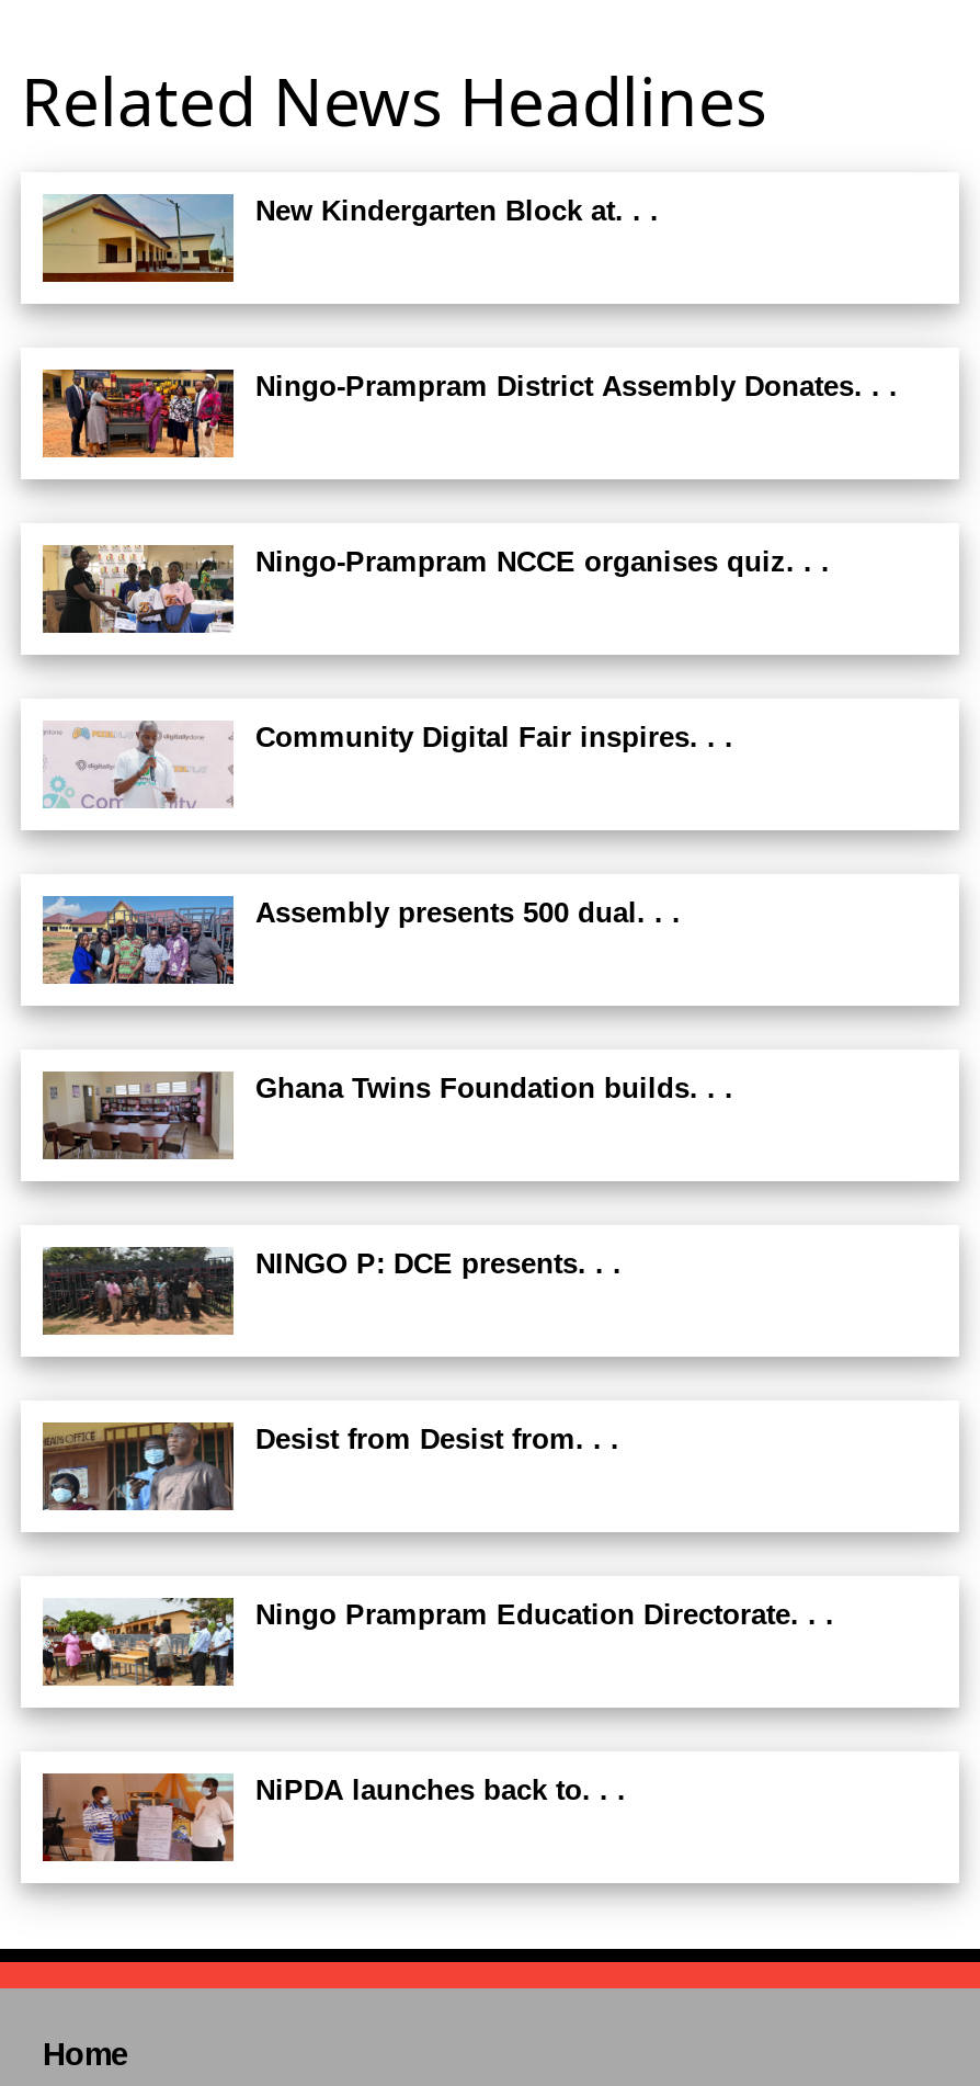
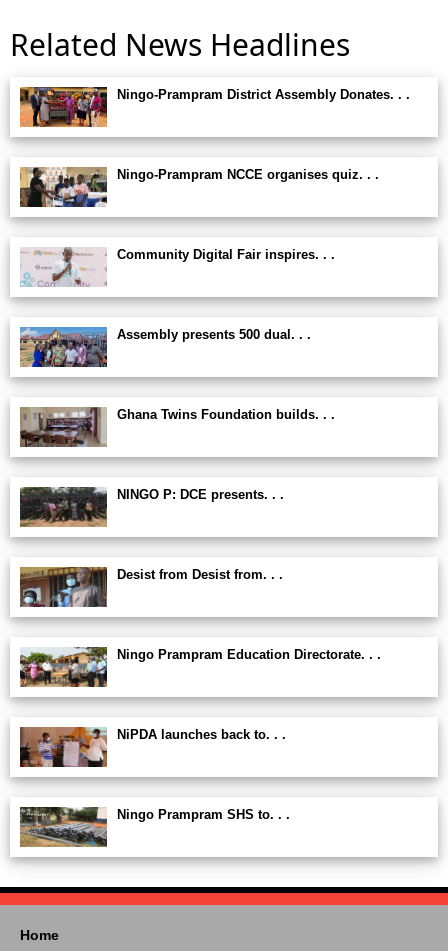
- [image]
- New Kindergarten Block at. . .

moved up: [image] | Ningo-Prampram District Assembly Donates. . . | Ningo-Prampram NCCE organises quiz. . . | ... | Ningo Prampram Education Directorate. . . | NiPDA launches back to. . .

moved up: [image]

+ [image]
+ Ningo Prampram SHS to. . .
